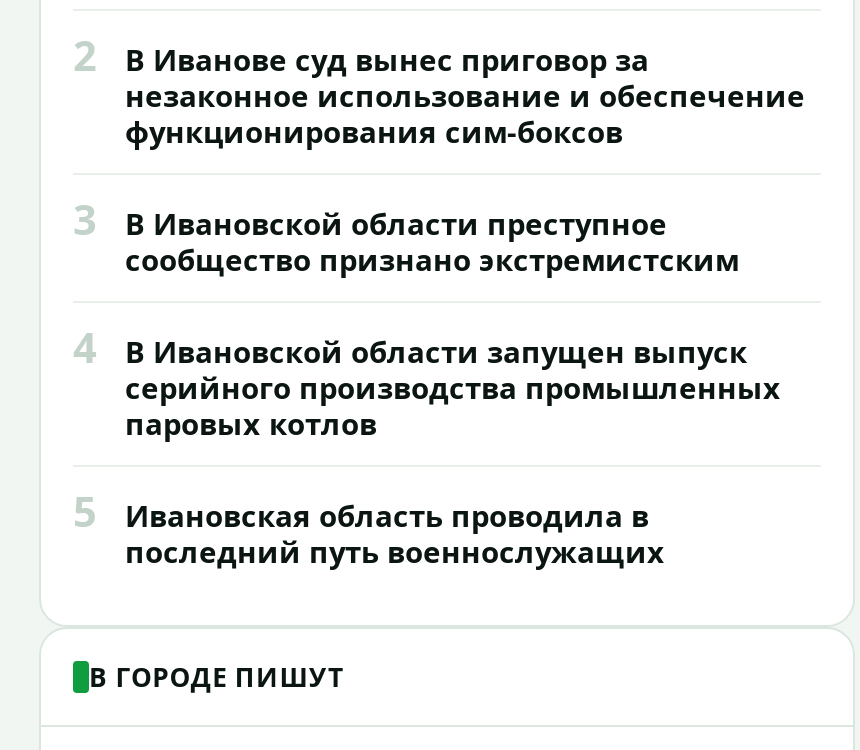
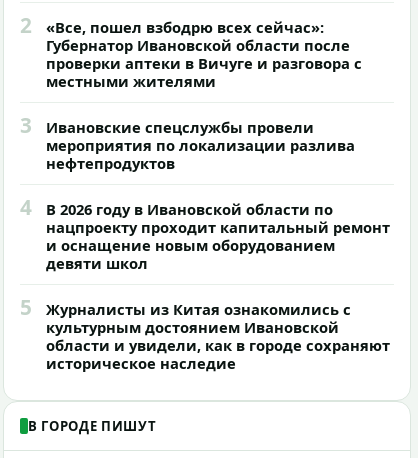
- В Иванове суд вынес приговор за
- незаконное использование и обеспечение
- функционирования сим-боксов
+ «Все, пошел взбодрю всех сейчас»:
+ Губернатор Ивановской области после
+ проверки аптеки в Вичуге и разговора с
+ местными жителями

- В Ивановской области преступное
- сообщество признано экстремистским
+ Ивановские спецслужбы провели
+ мероприятия по локализации разлива
+ нефтепродуктов

- В Ивановской области запущен выпуск
- серийного производства промышленных
- паровых котлов
+ В 2026 году в Ивановской области по
+ нацпроекту проходит капитальный ремонт
+ и оснащение новым оборудованием
+ девяти школ

- Ивановская область проводила в
- последний путь военнослужащих
+ Журналисты из Китая ознакомились с
+ культурным достоянием Ивановской
+ области и увидели, как в городе сохраняют
+ историческое наследие
